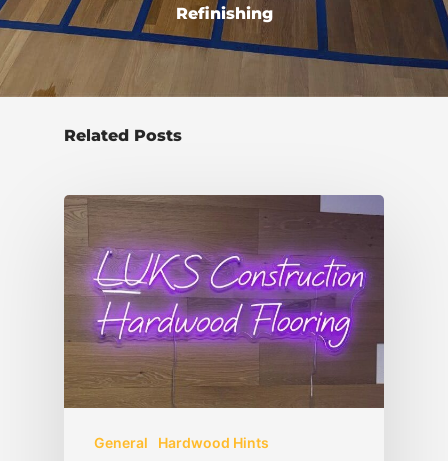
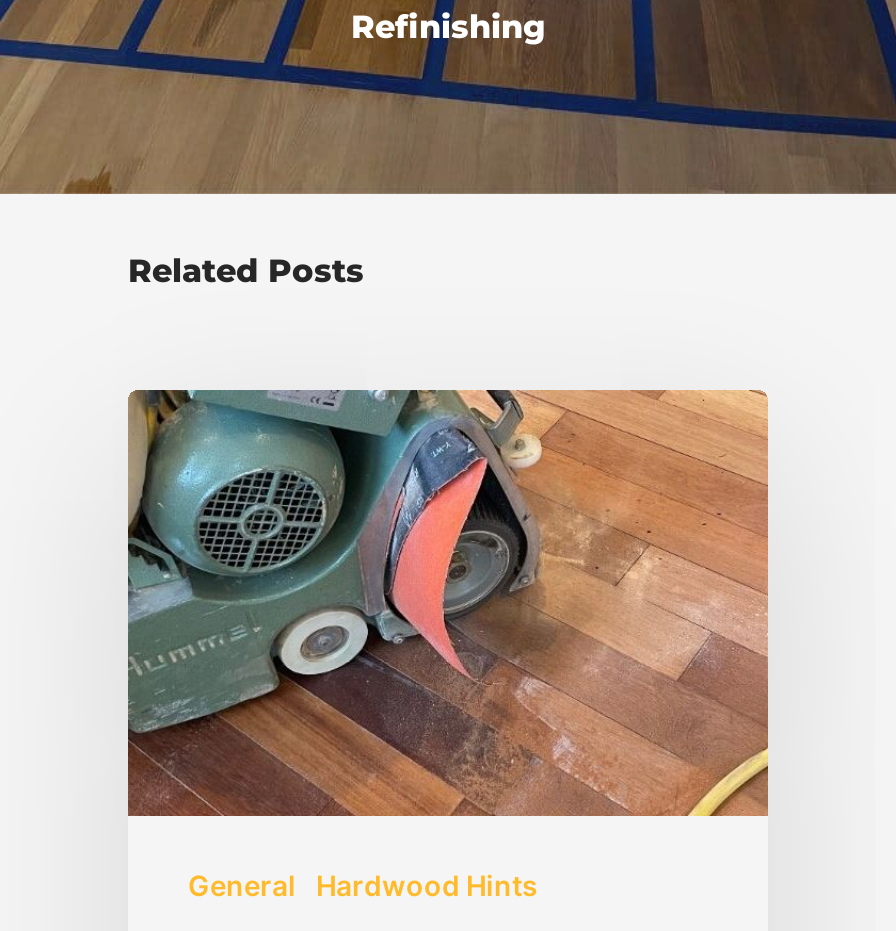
- [image]
+ [image]
